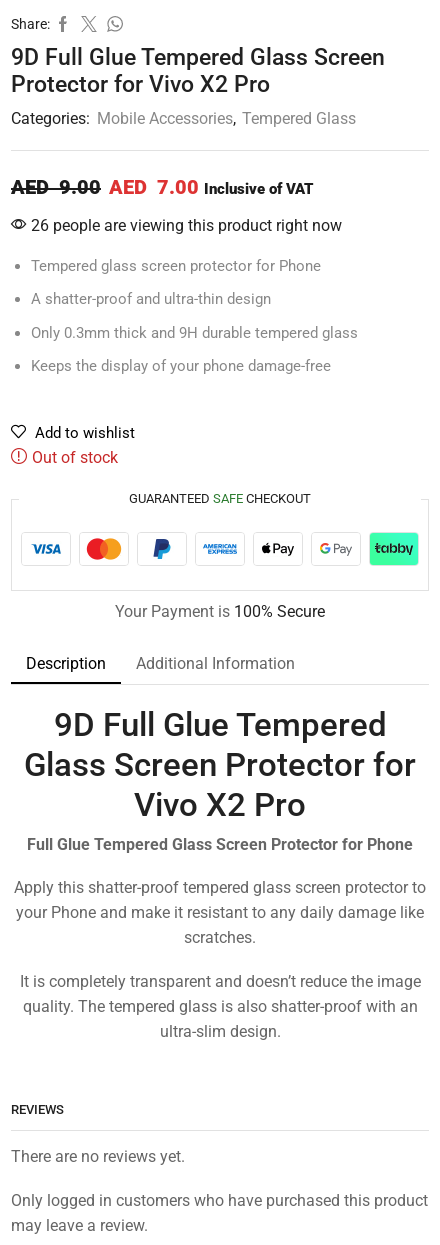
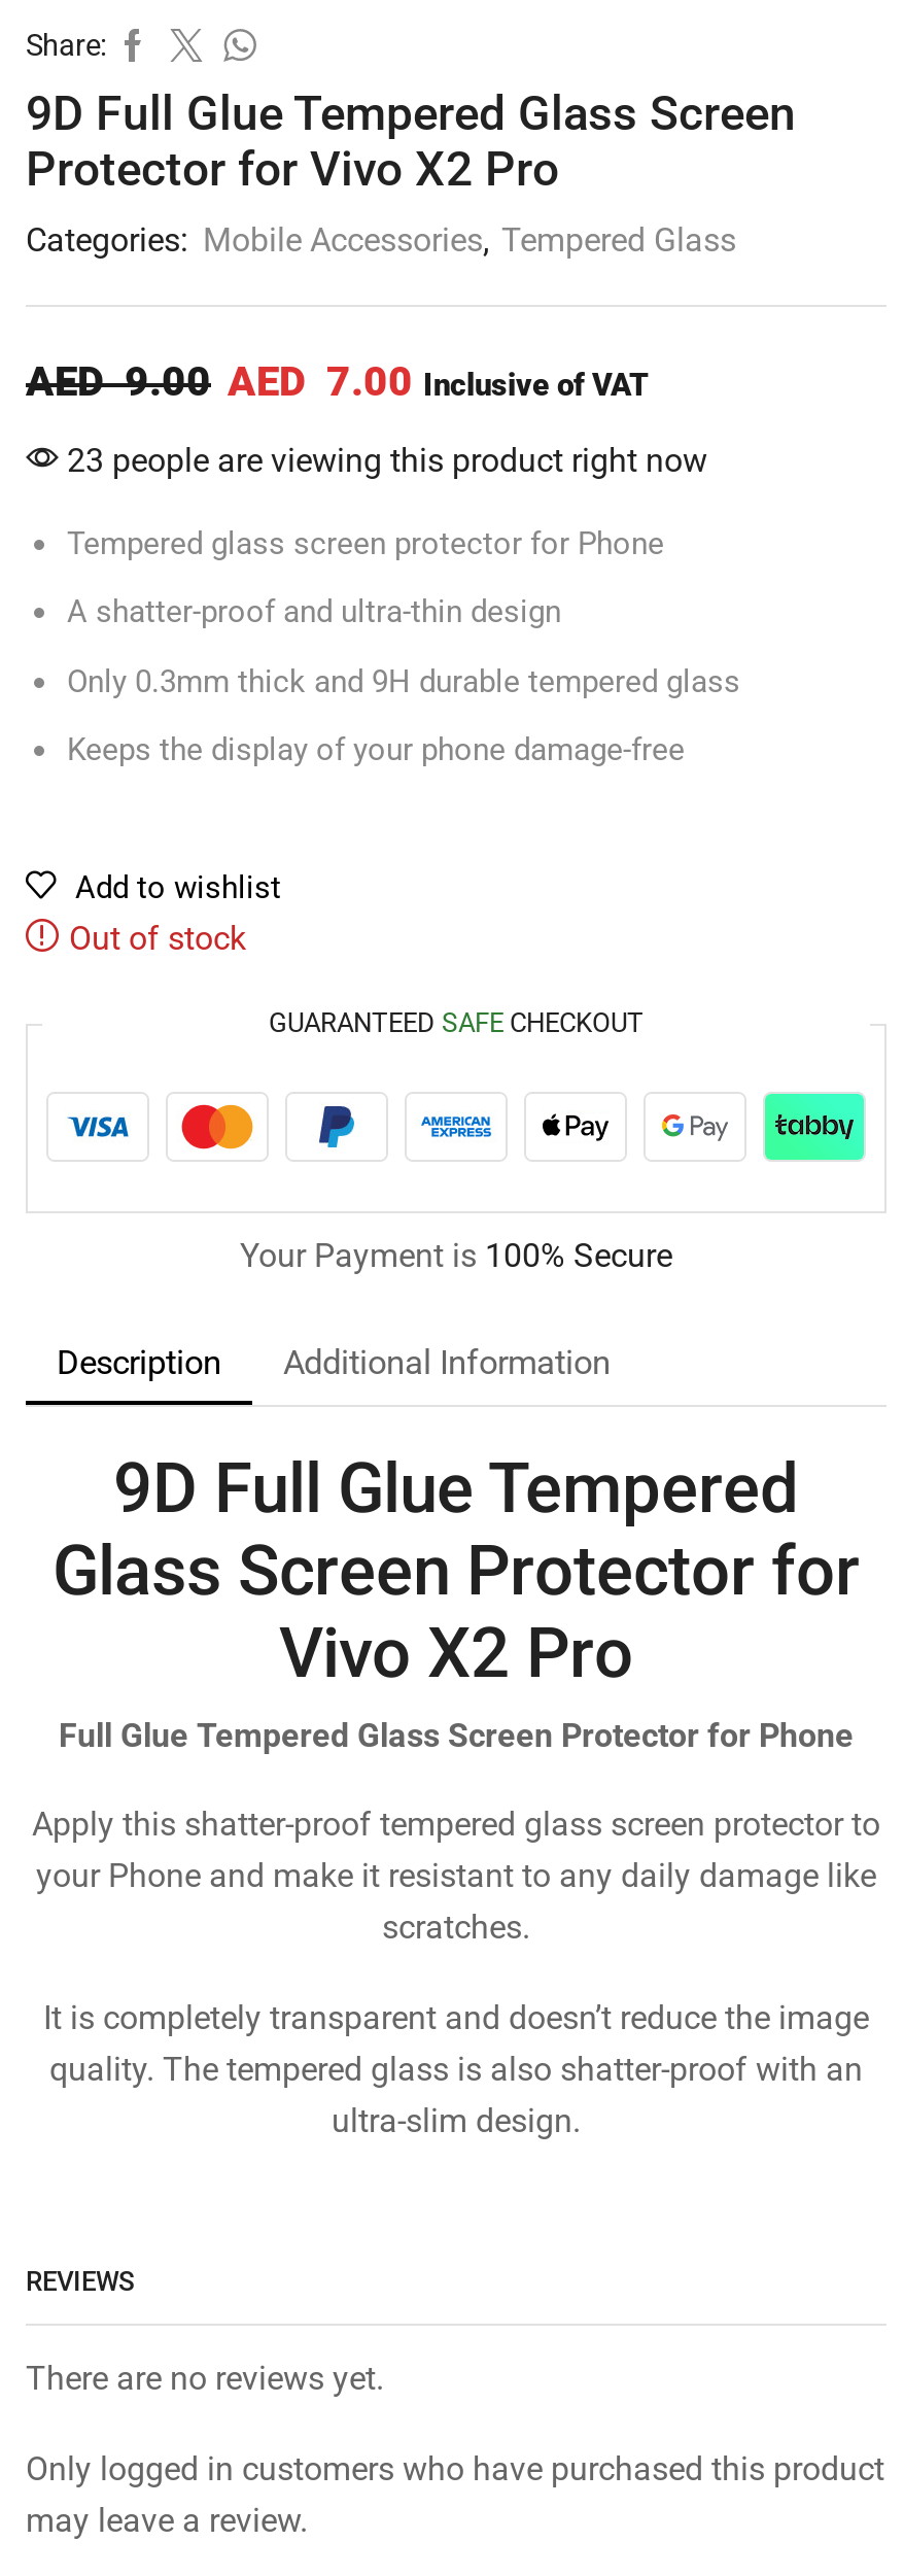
- 26 people are viewing this product right now
+ 23 people are viewing this product right now
